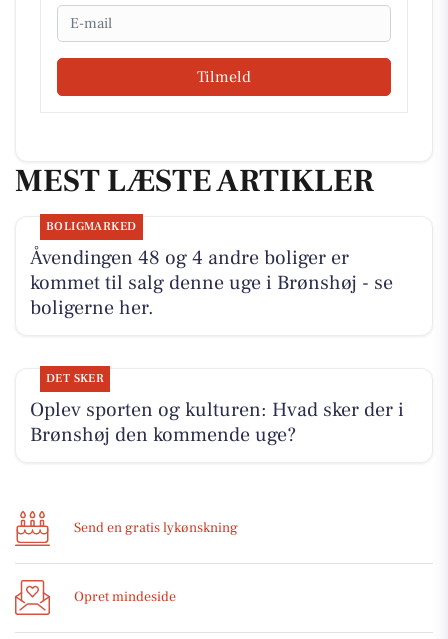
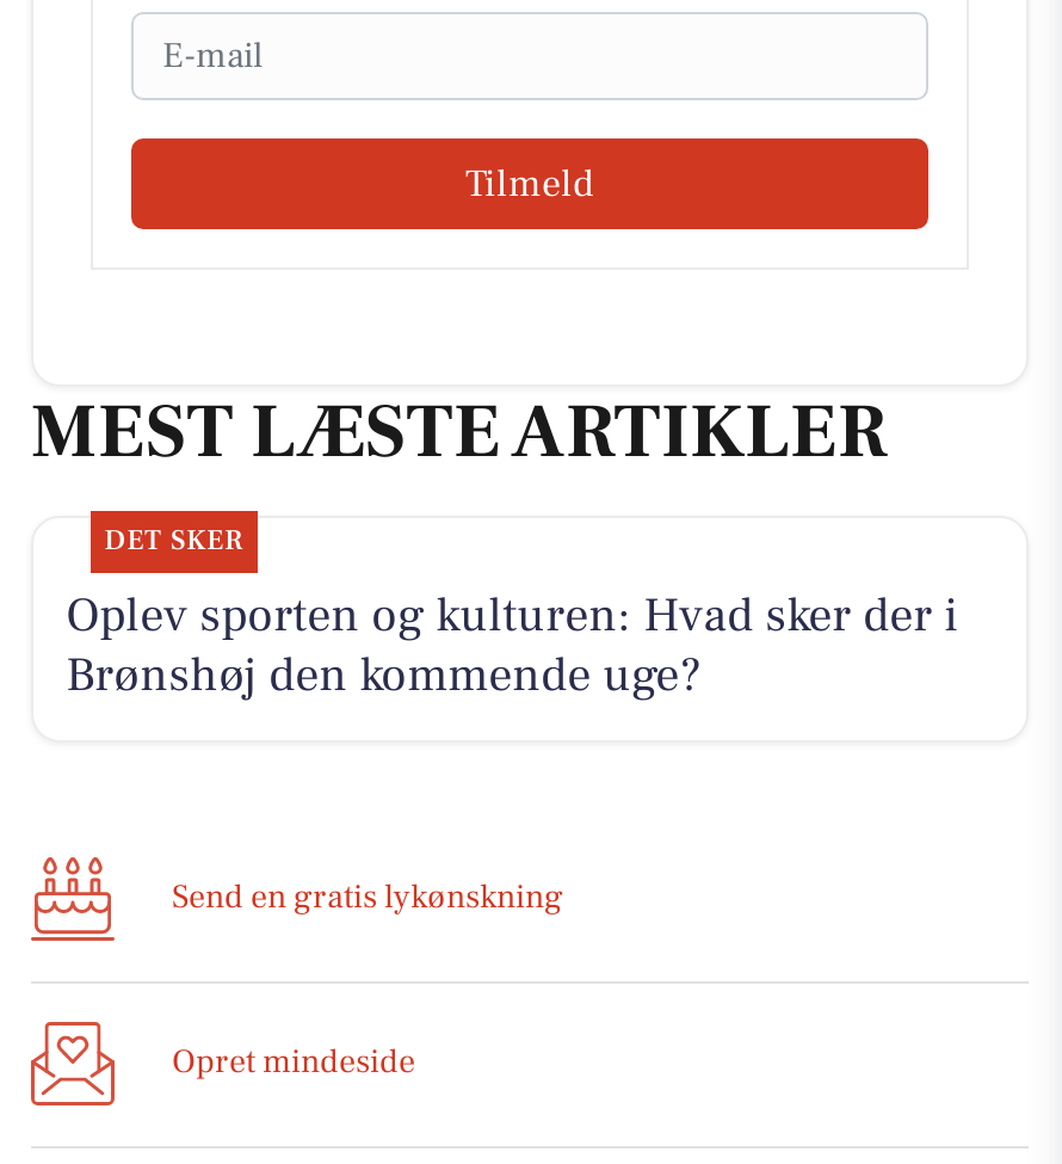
- BOLIGMARKED
- Åvendingen 48 og 4 andre boliger er
- kommet til salg denne uge i Brønshøj - se
- boligerne her.
